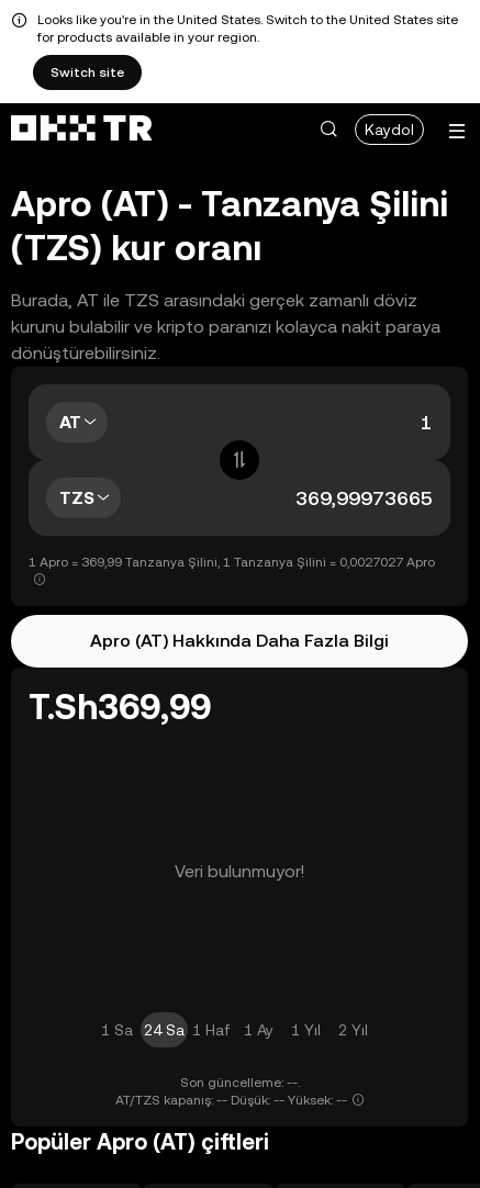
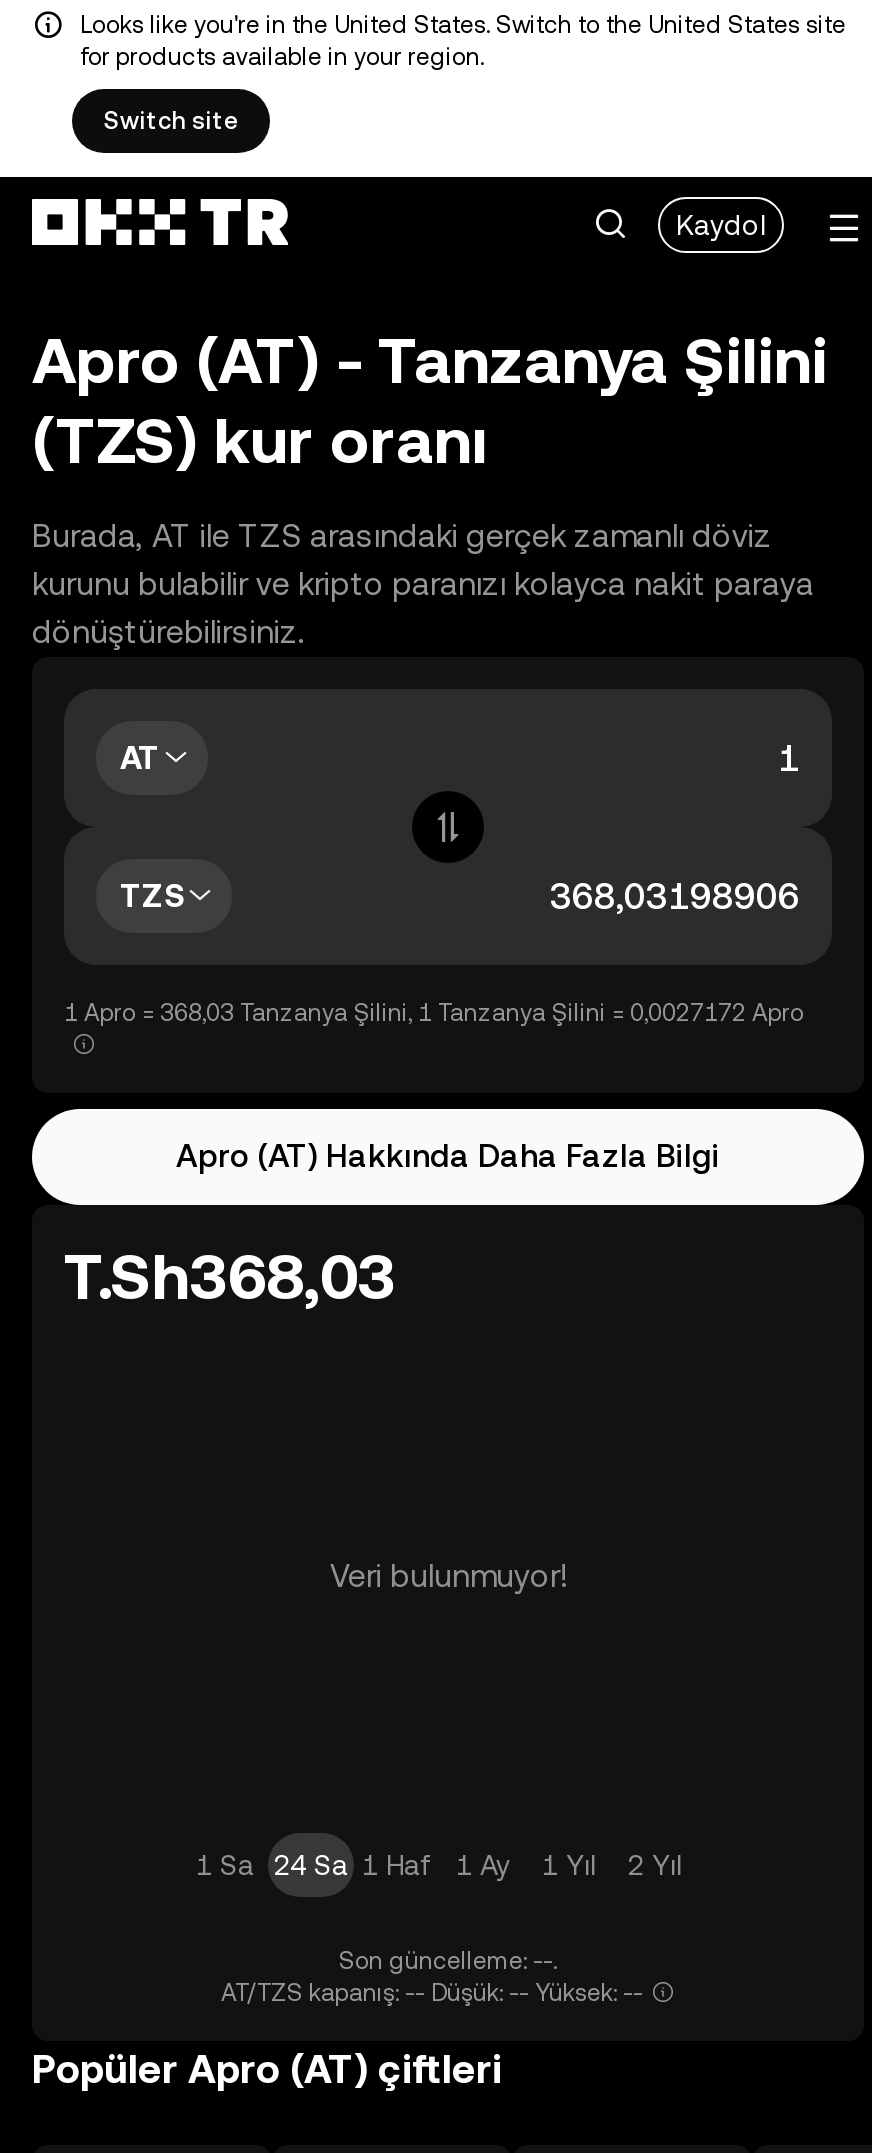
- 1 Apro = 369,99 Tanzanya Şilini, 1 Tanzanya Şilini = 0,0027027 Apro
+ 1 Apro = 368,03 Tanzanya Şilini, 1 Tanzanya Şilini = 0,0027172 Apro

- T.Sh369,99
+ T.Sh368,03
